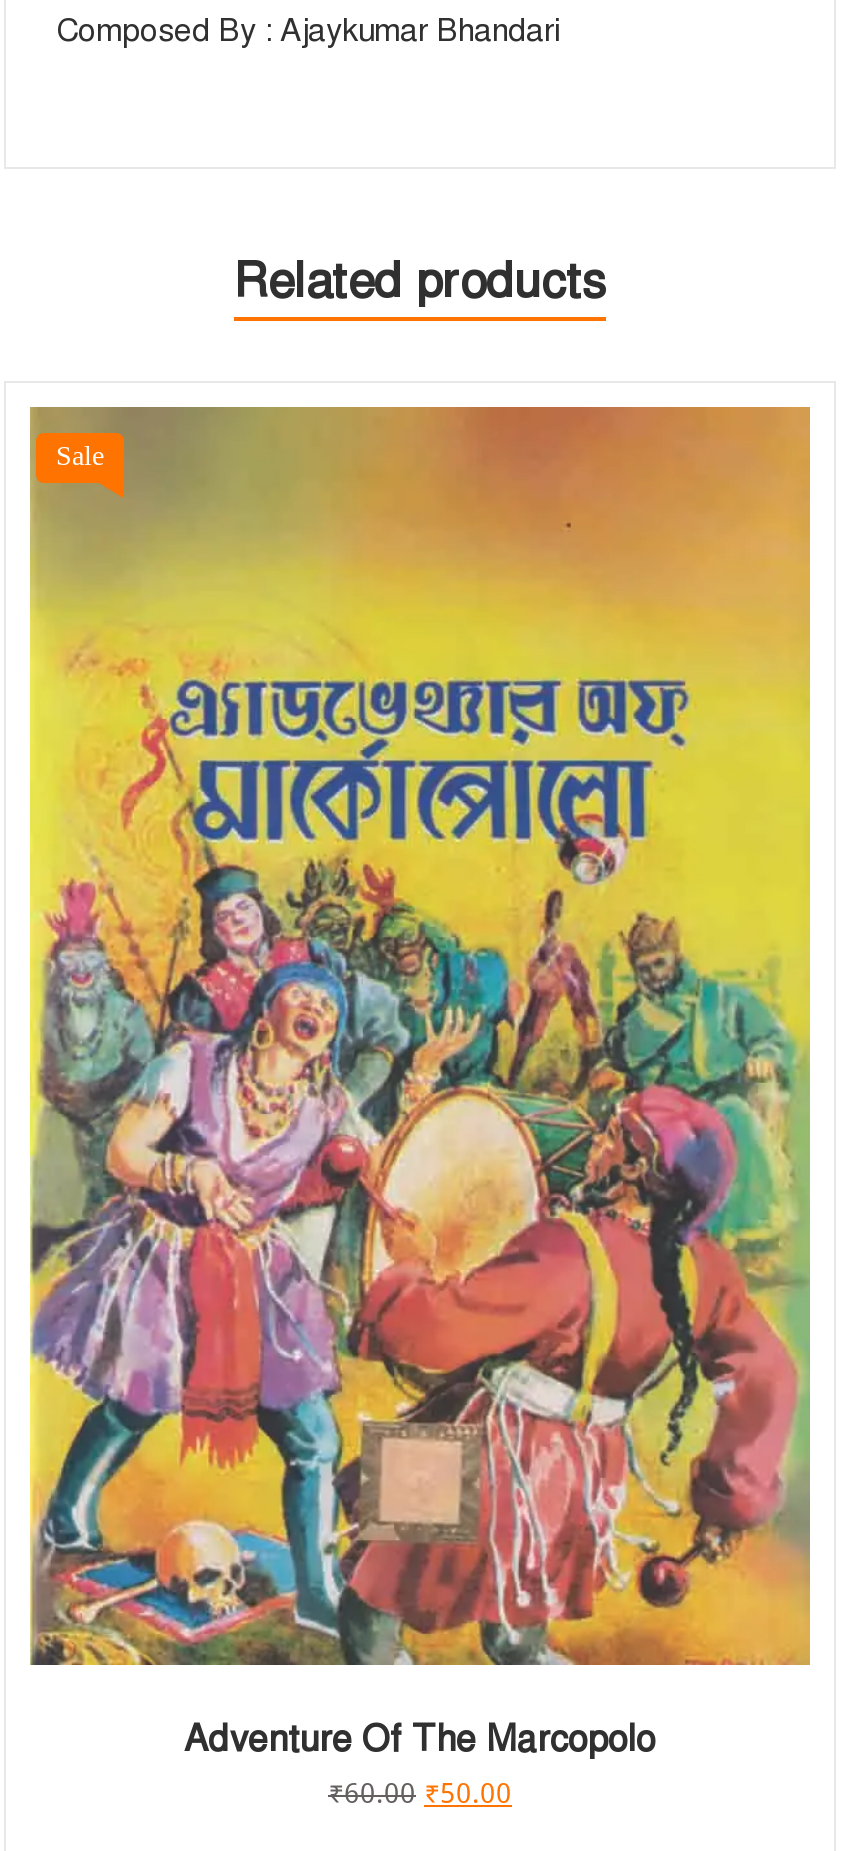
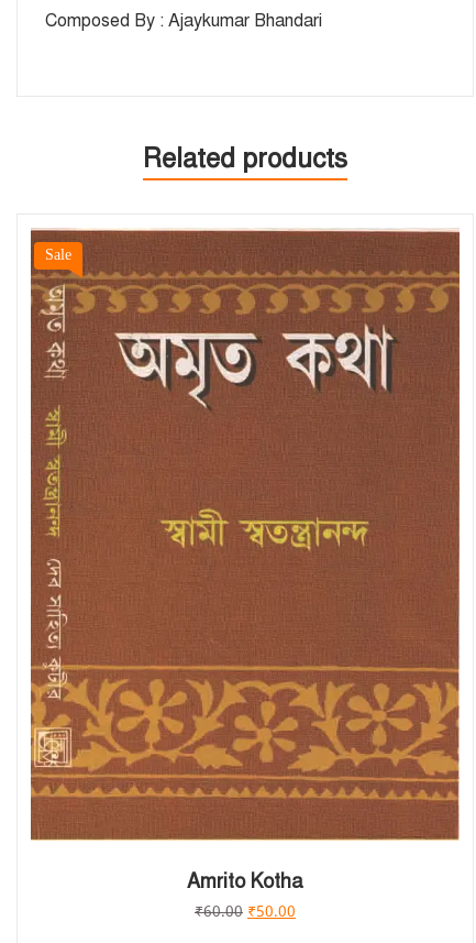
- [image]
- Adventure Of The Marcopolo
+ [image]
+ Amrito Kotha
